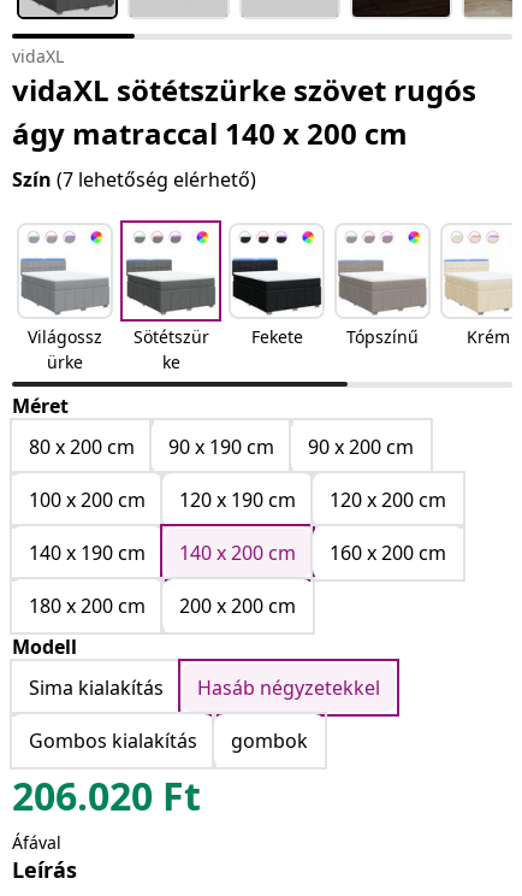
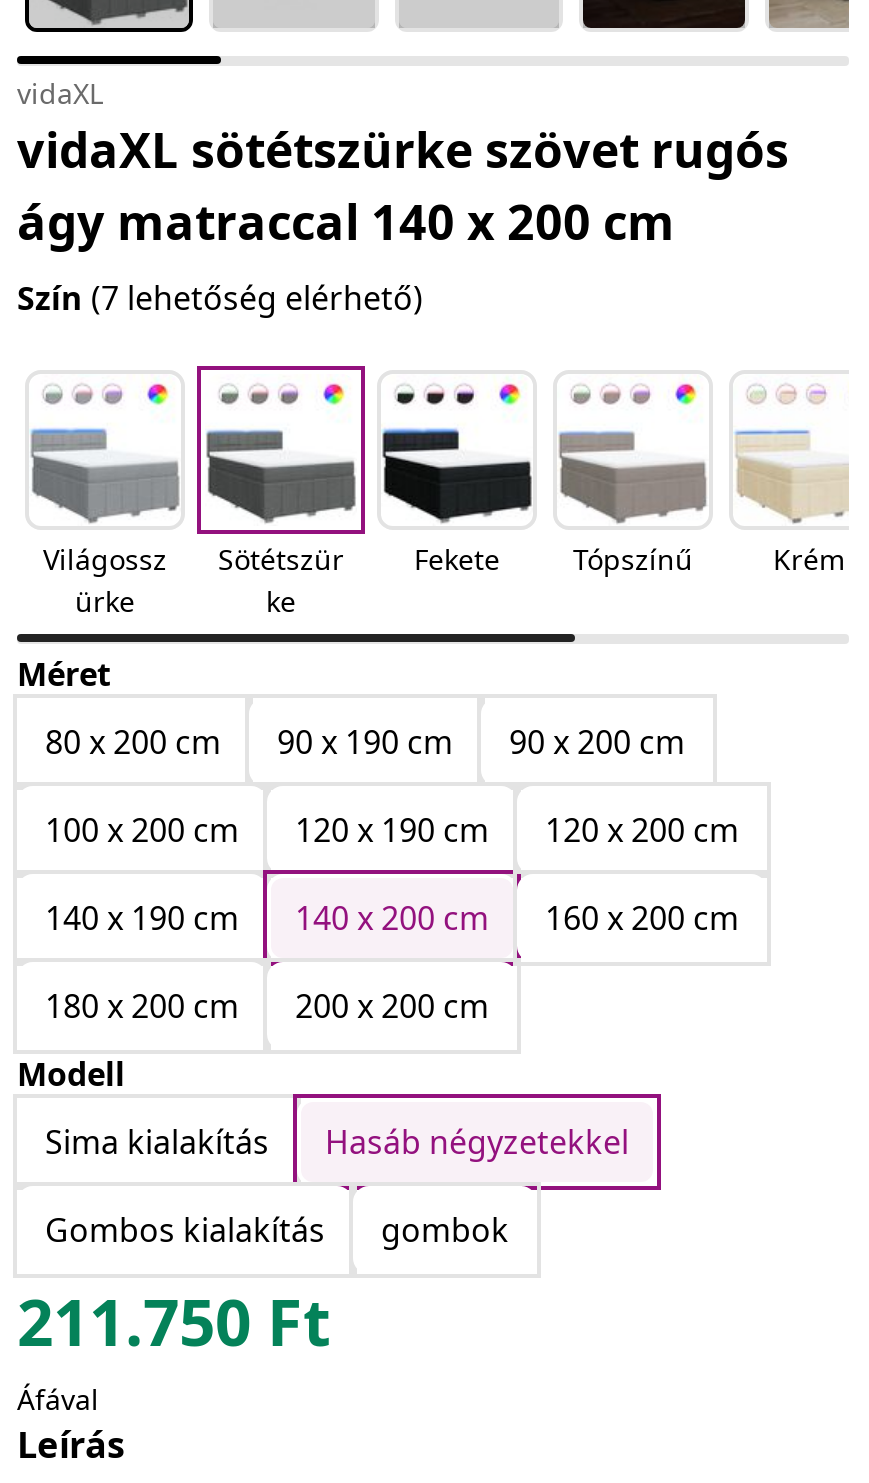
- 206.020 Ft
+ 211.750 Ft
